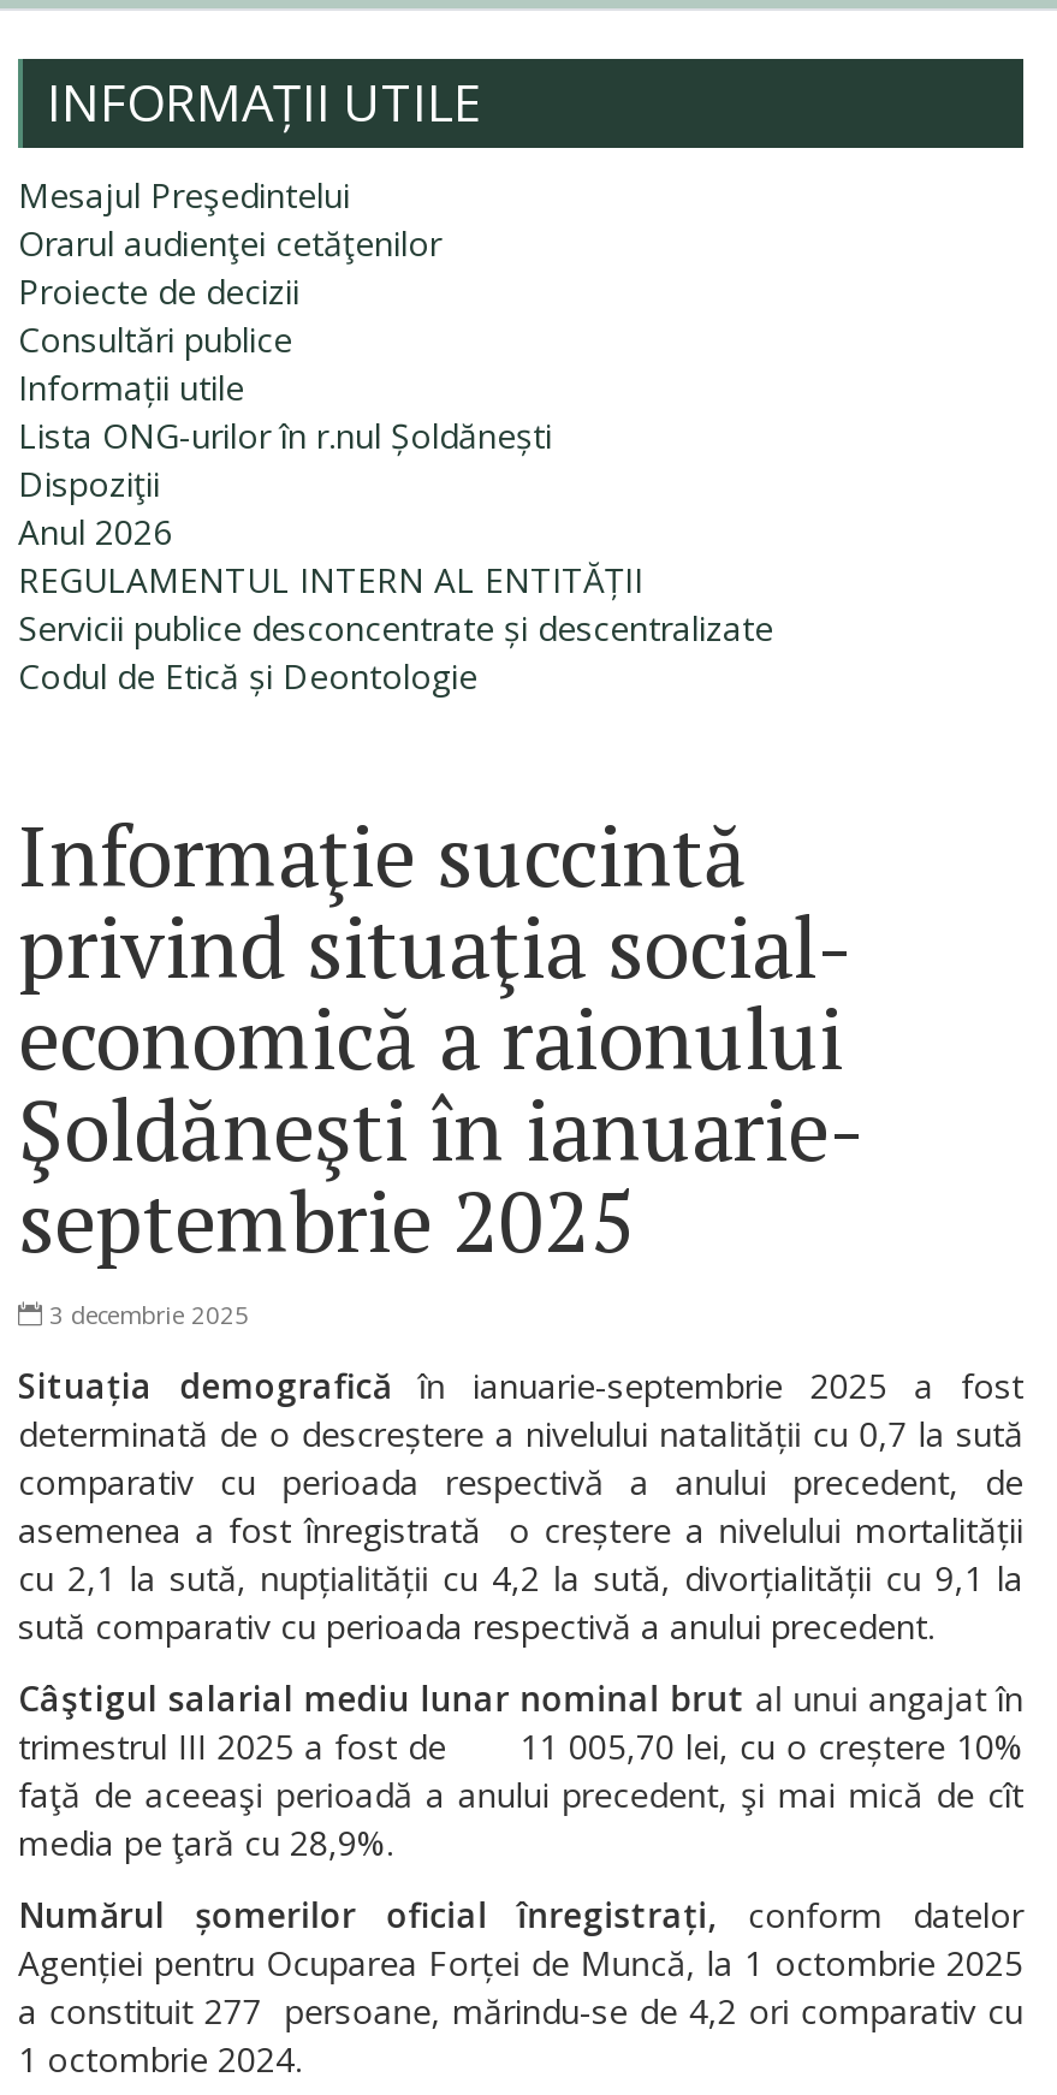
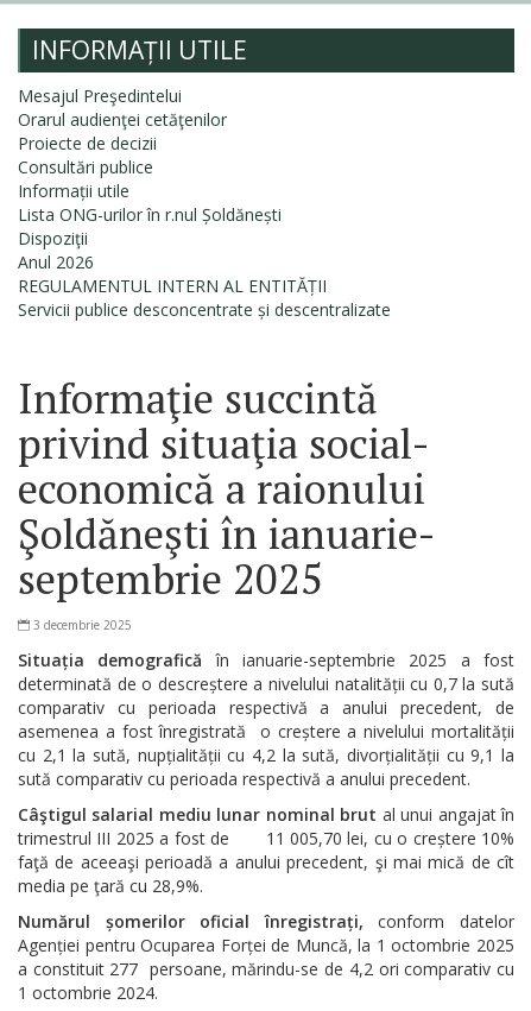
- Codul de Etică și Deontologie
